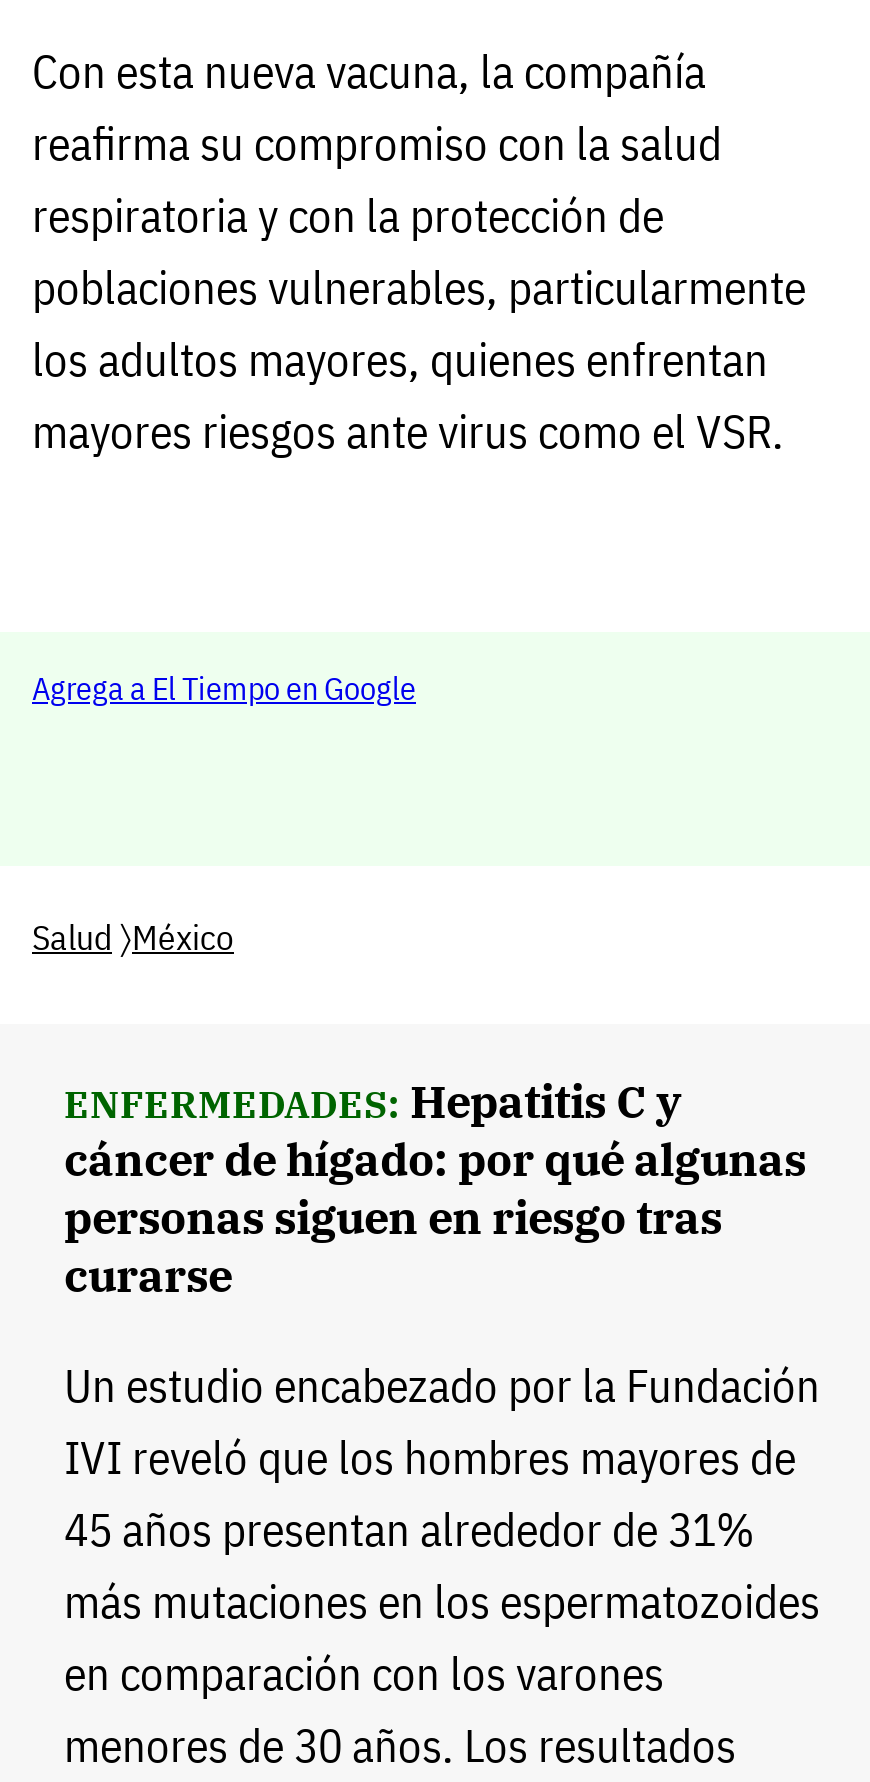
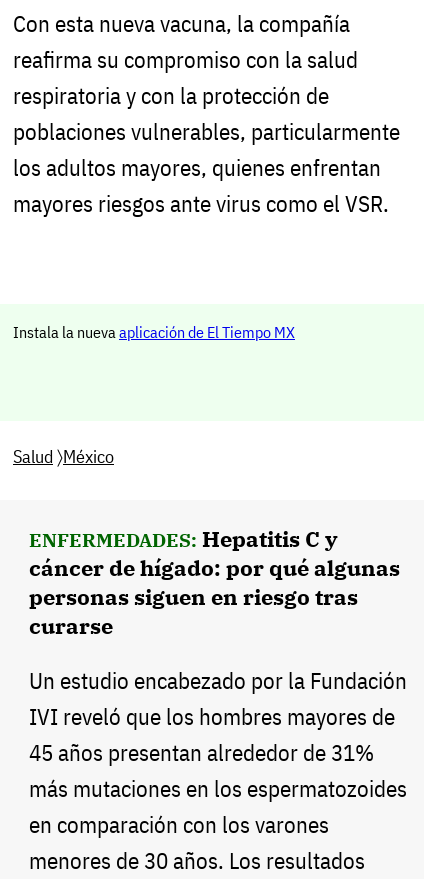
- Agrega a El Tiempo en Google
+ Instala la nueva aplicación de El Tiempo MX
